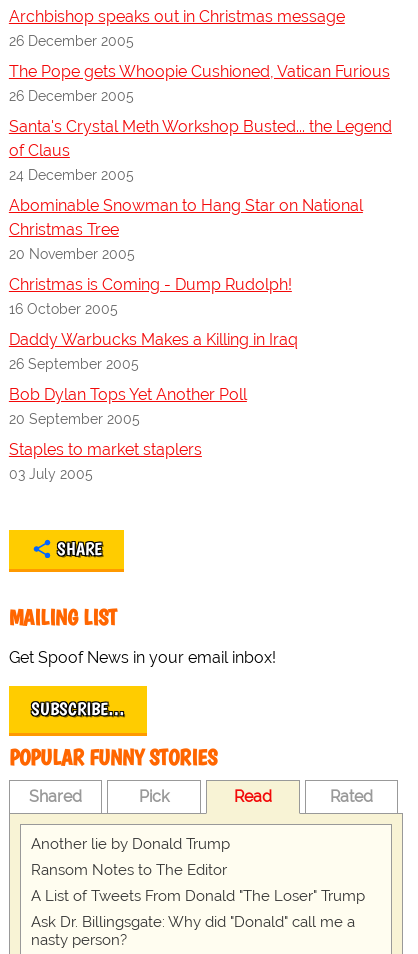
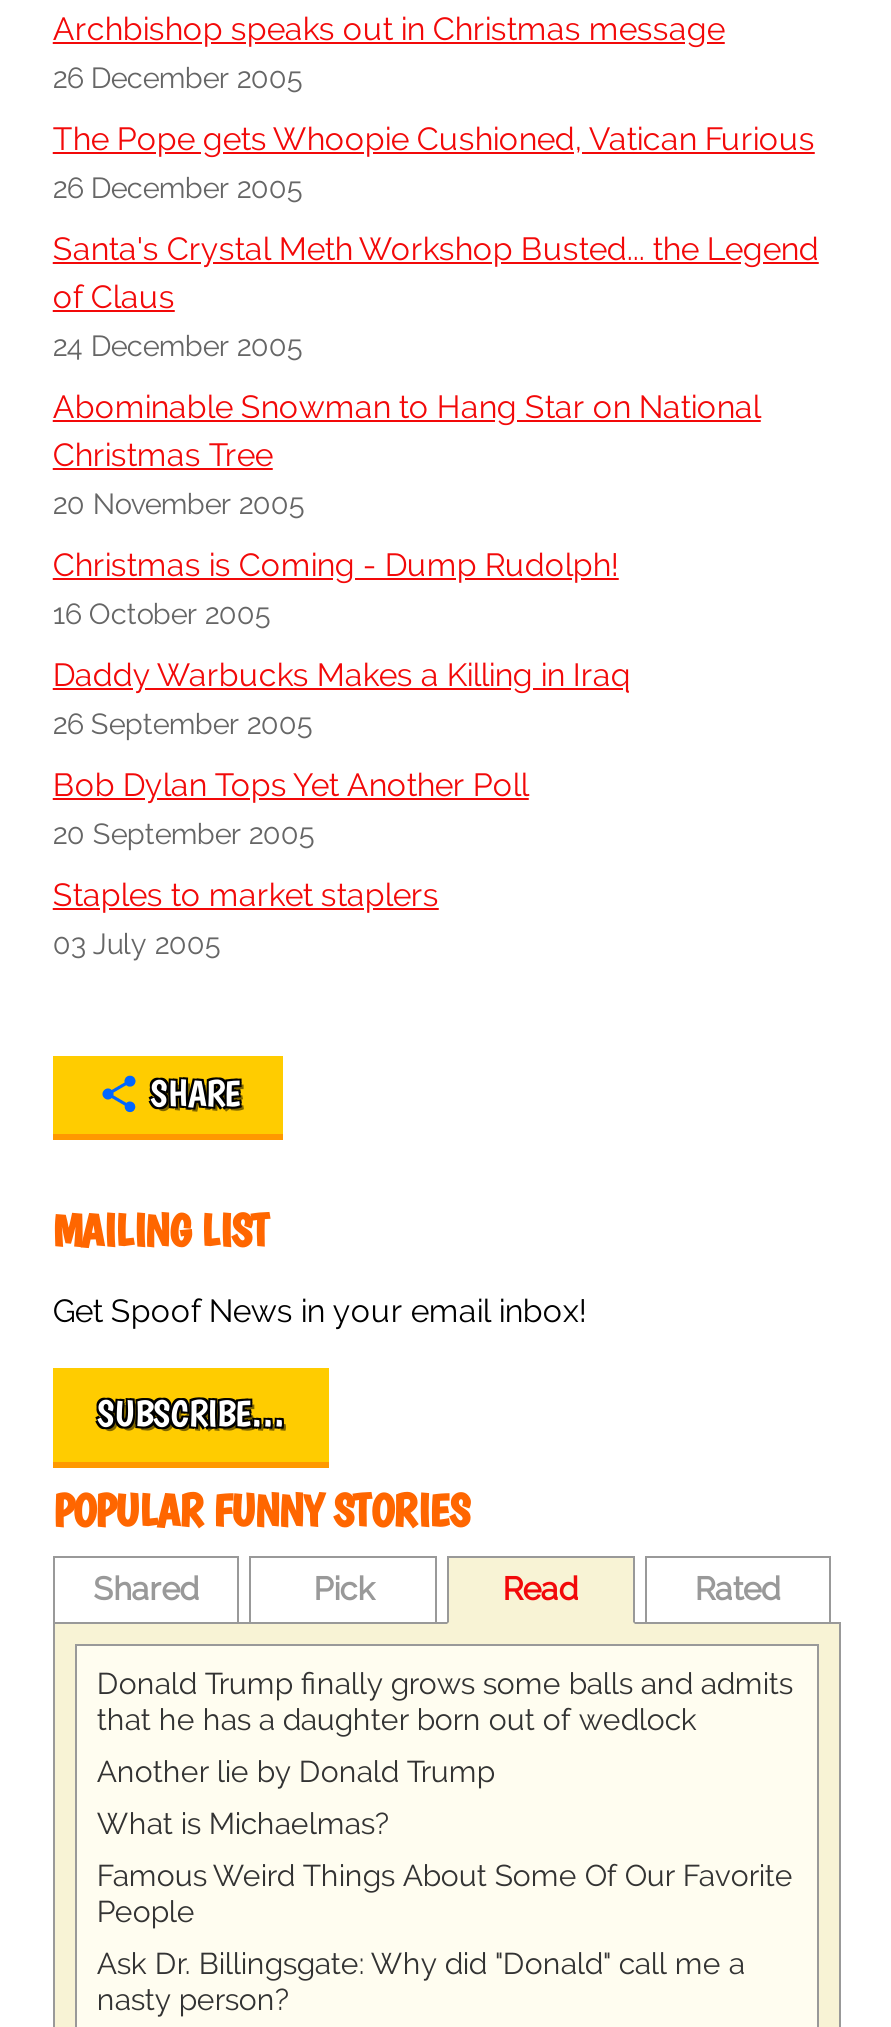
+ Donald Trump finally grows some balls and admits
+ that he has a daughter born out of wedlock

- Ransom Notes to The Editor
- A List of Tweets From Donald "The Loser" Trump
+ What is Michaelmas?
+ Famous Weird Things About Some Of Our Favorite
+ People
